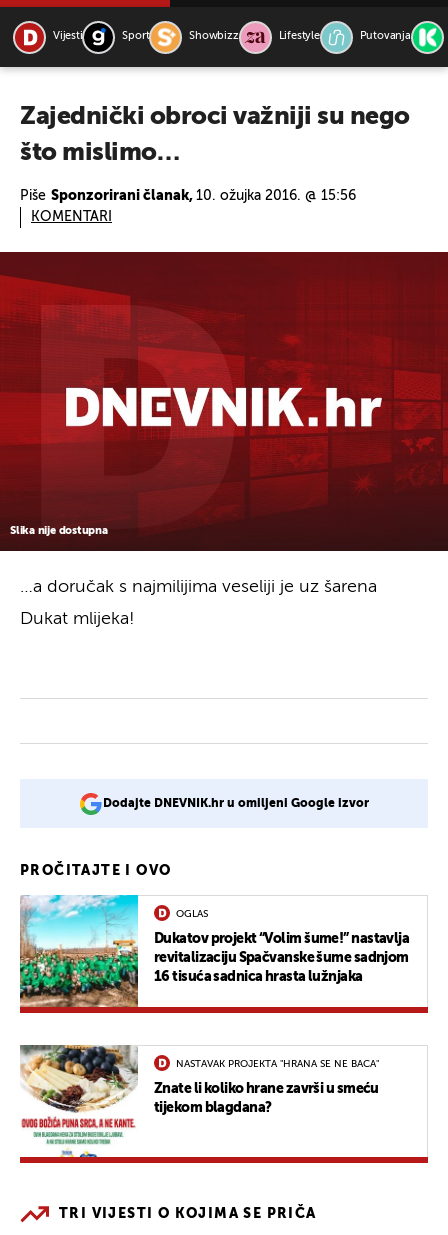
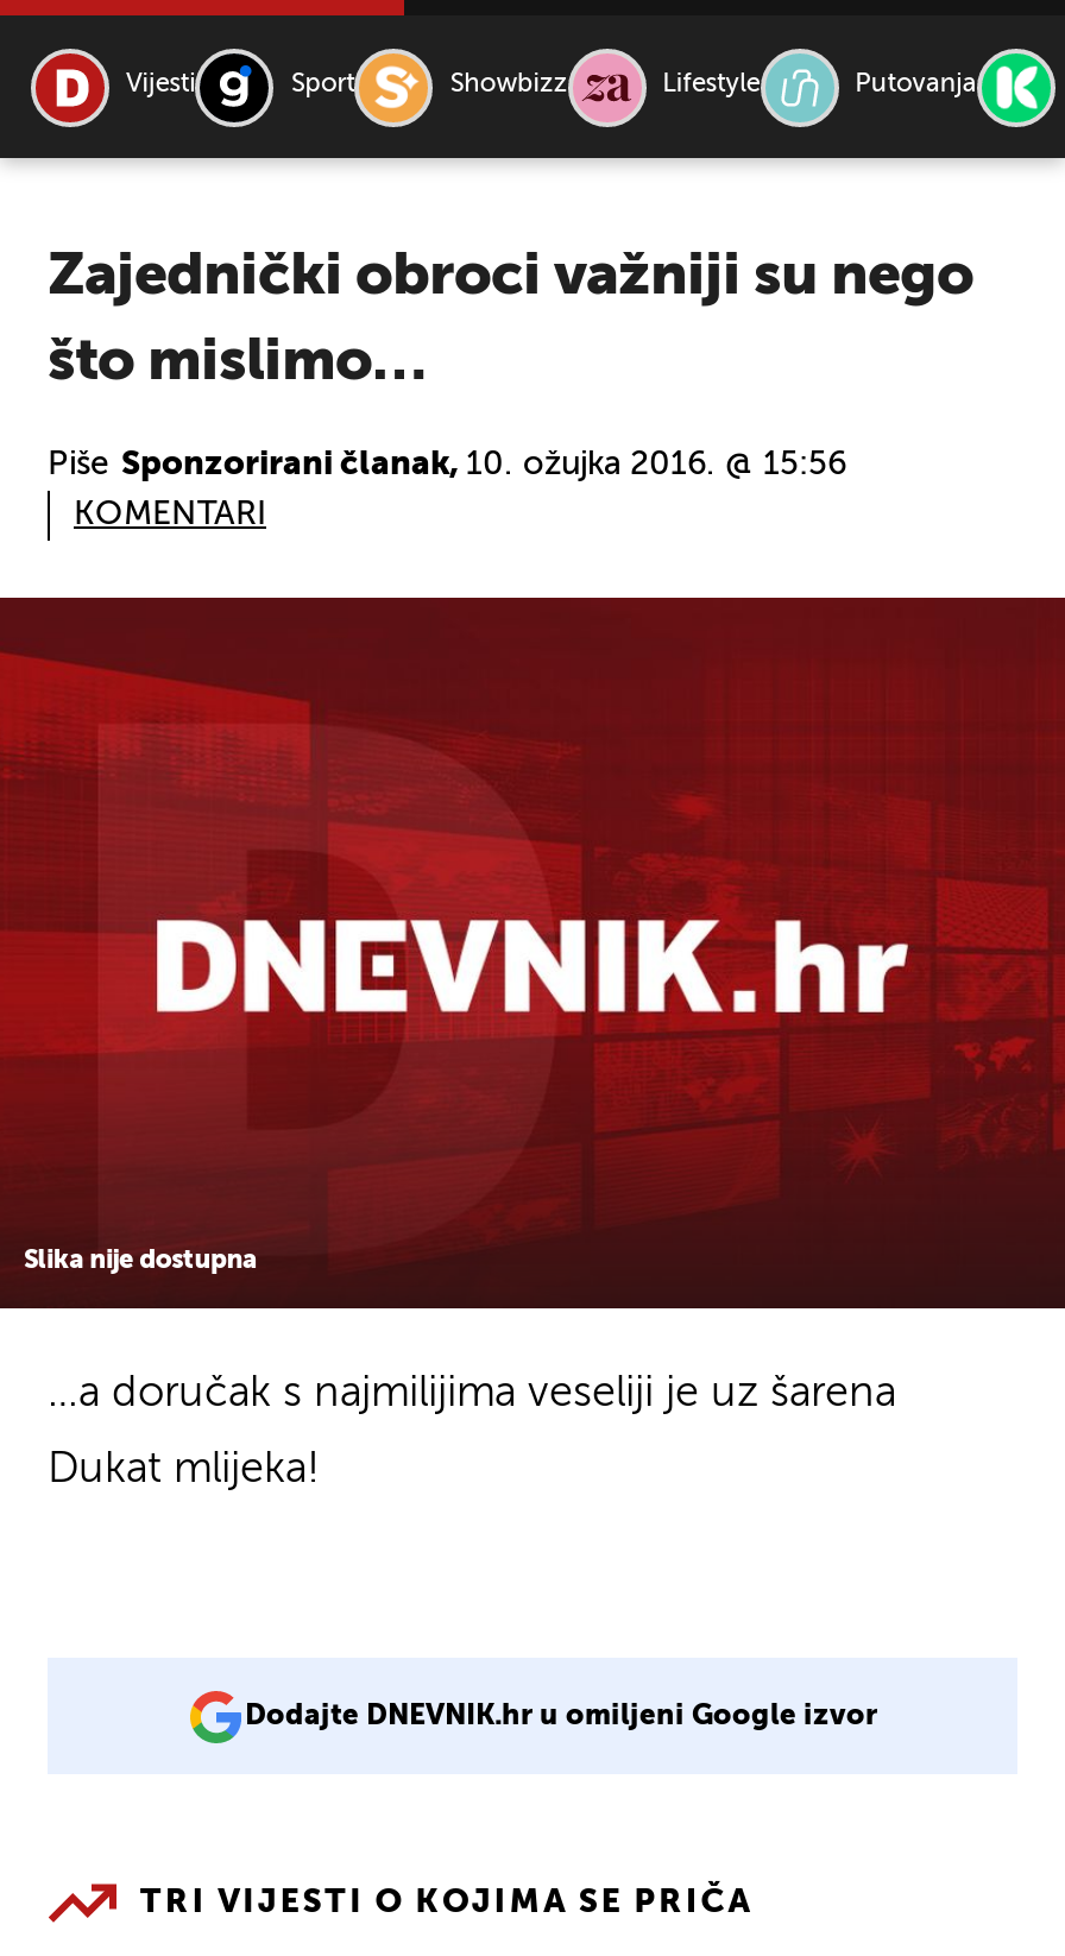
- [image]
- PROČITAJTE I OVO
- OGLAS
- Dukatov projekt “Volim šume!” nastavlja
- revitalizaciju Spačvanske šume sadnjom
- 16 tisuća sadnica hrasta lužnjaka

- [image]
- NASTAVAK PROJEKTA "HRANA SE NE BACA"
- Znate li koliko hrane završi u smeću
- tijekom blagdana?
